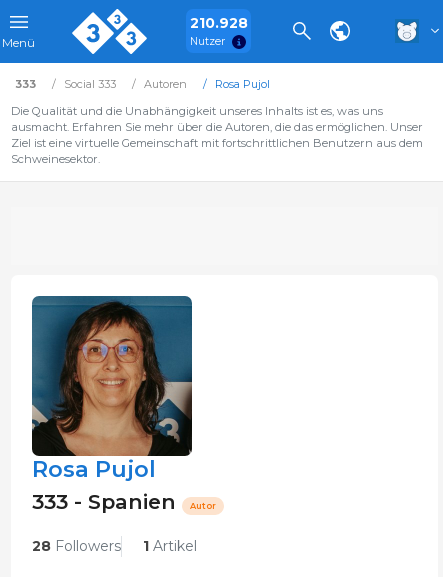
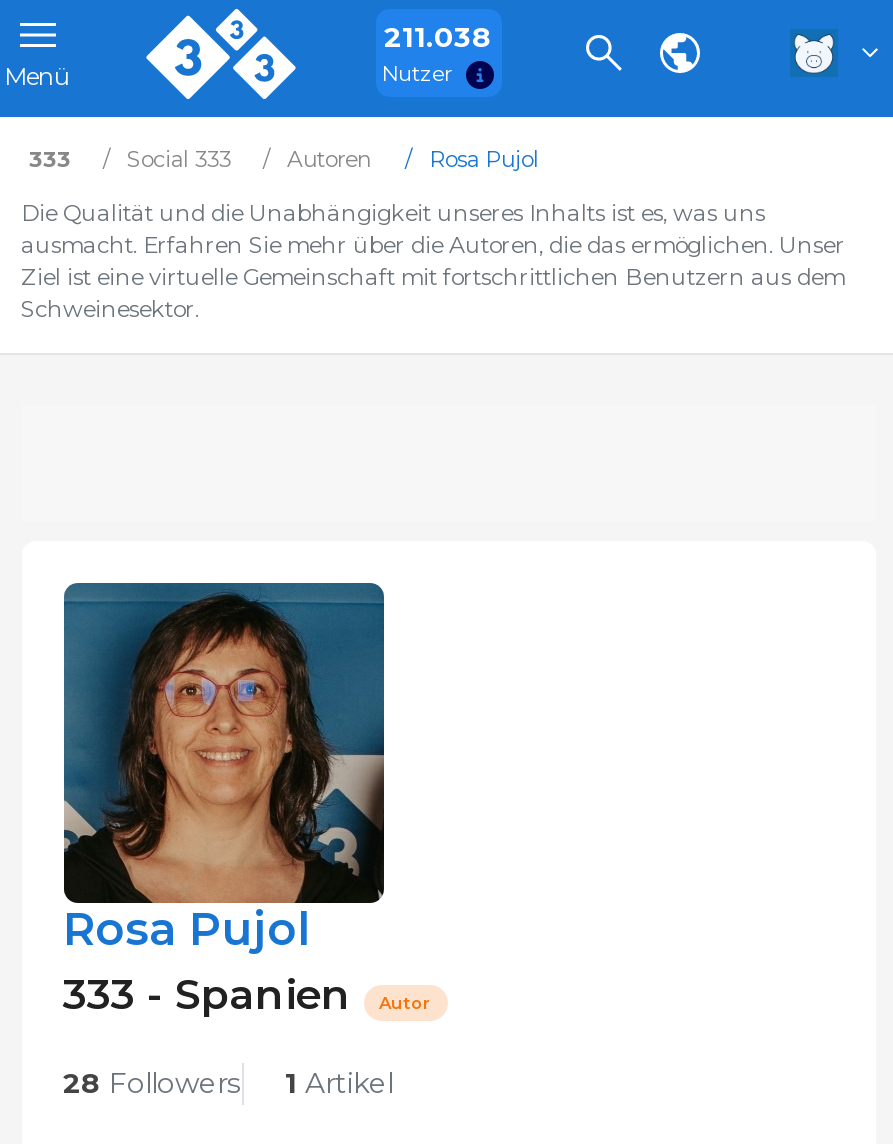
- 210.928
+ 211.038
